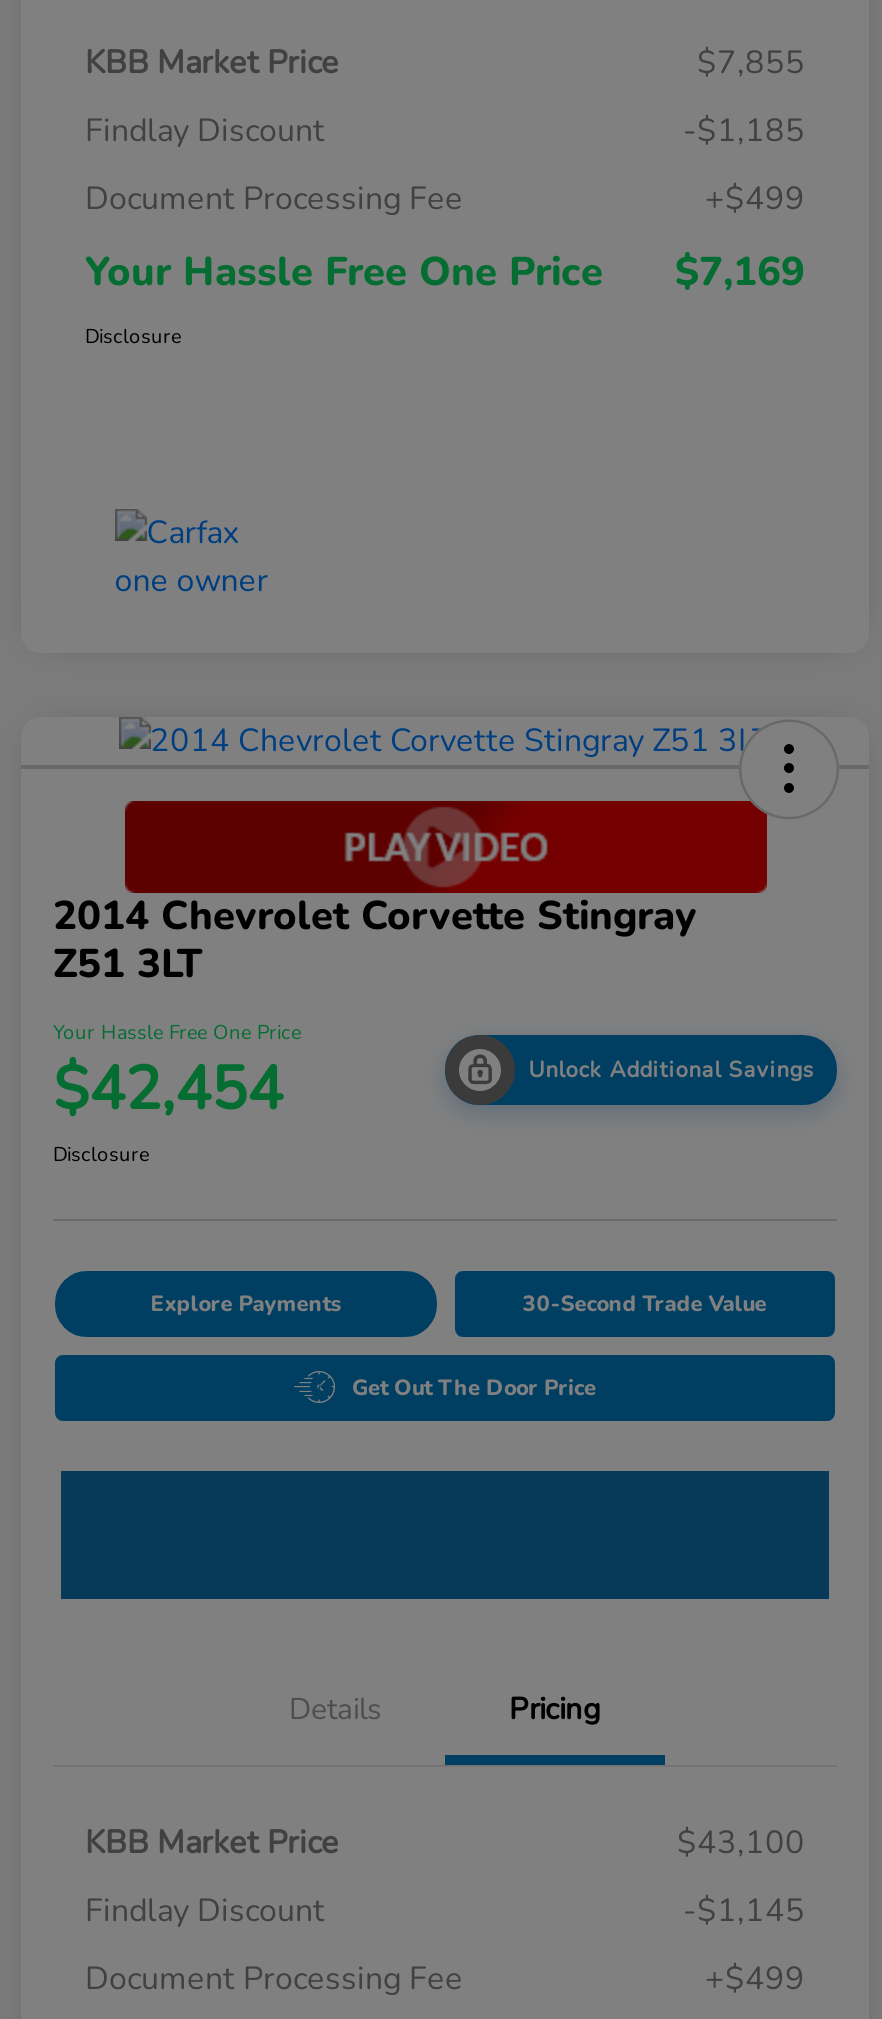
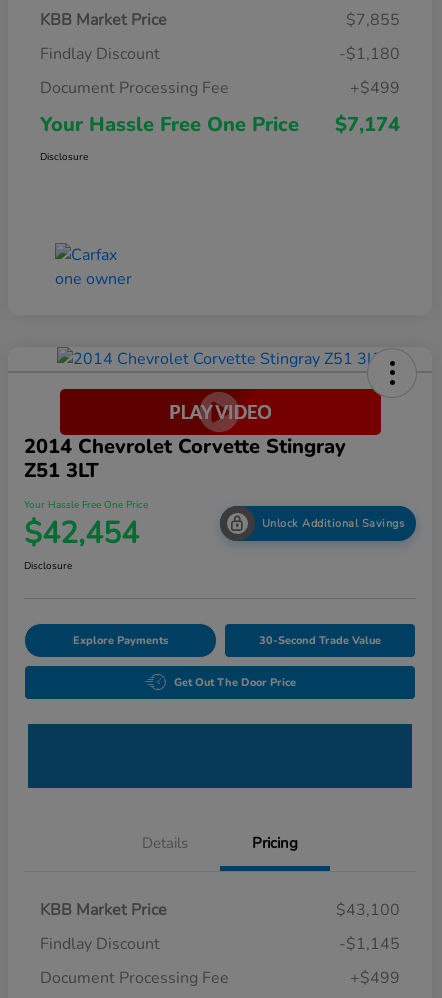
- -$1,185
+ -$1,180

- Your Hassle Free One Price $7,169
+ Your Hassle Free One Price $7,174
